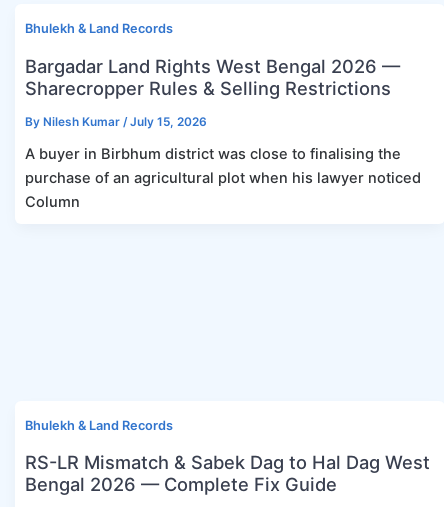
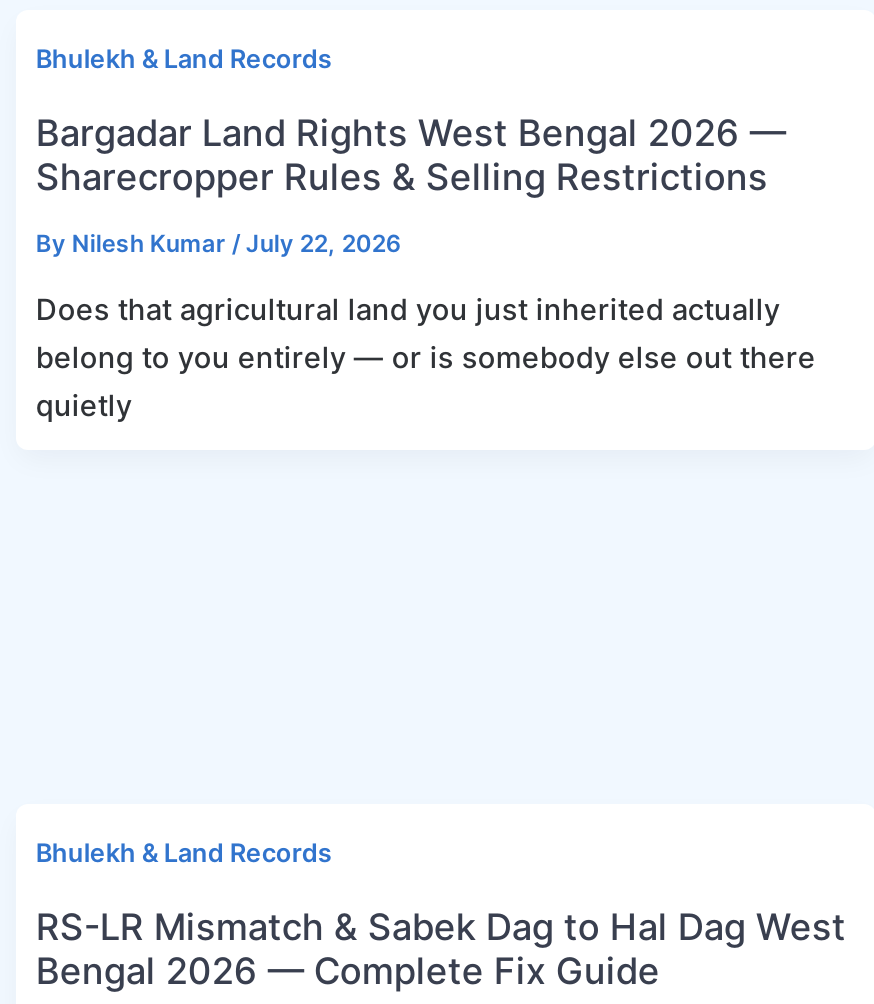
- By Nilesh Kumar / July 15, 2026
+ By Nilesh Kumar / July 22, 2026

- A buyer in Birbhum district was close to finalising the
- purchase of an agricultural plot when his lawyer noticed
- Column
+ Does that agricultural land you just inherited actually
+ belong to you entirely — or is somebody else out there
+ quietly
